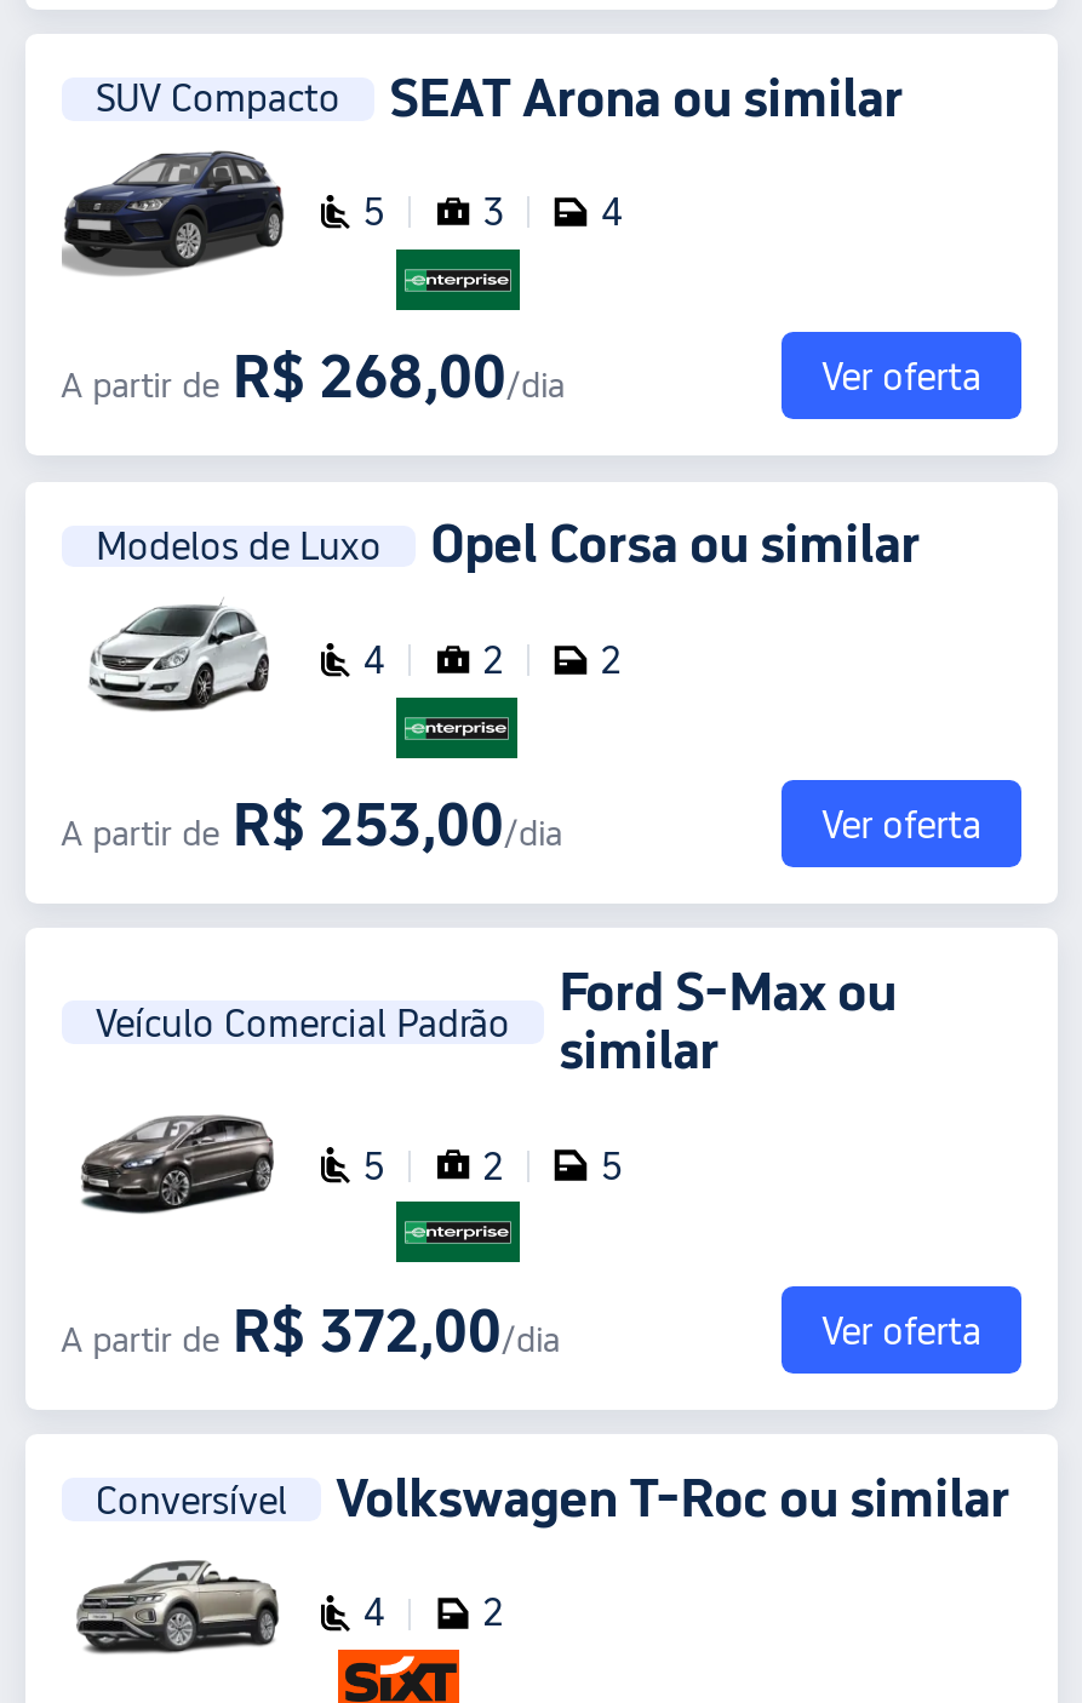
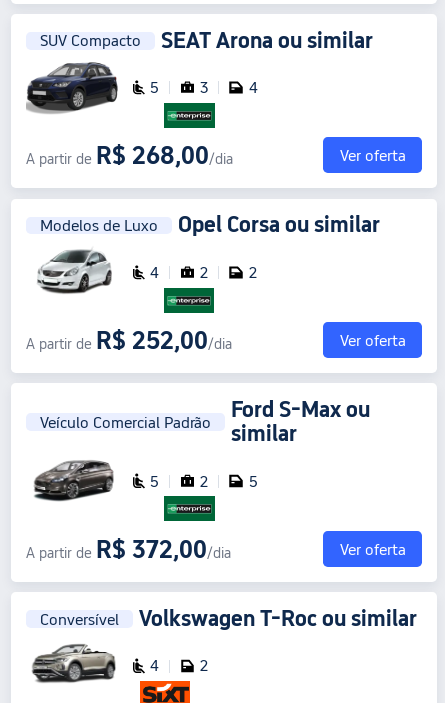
- A partir de R$ 253,00/dia
+ A partir de R$ 252,00/dia
